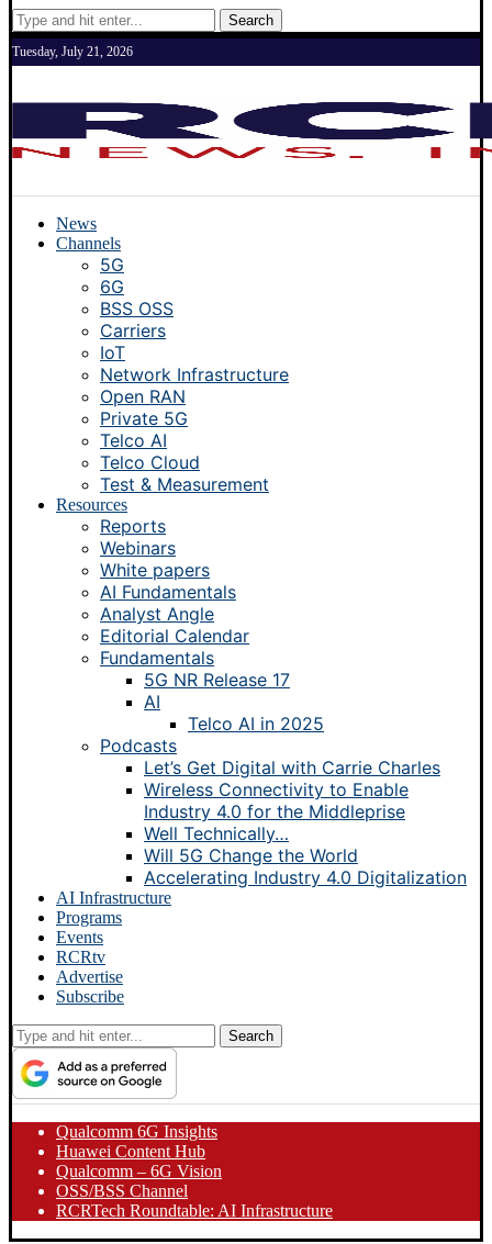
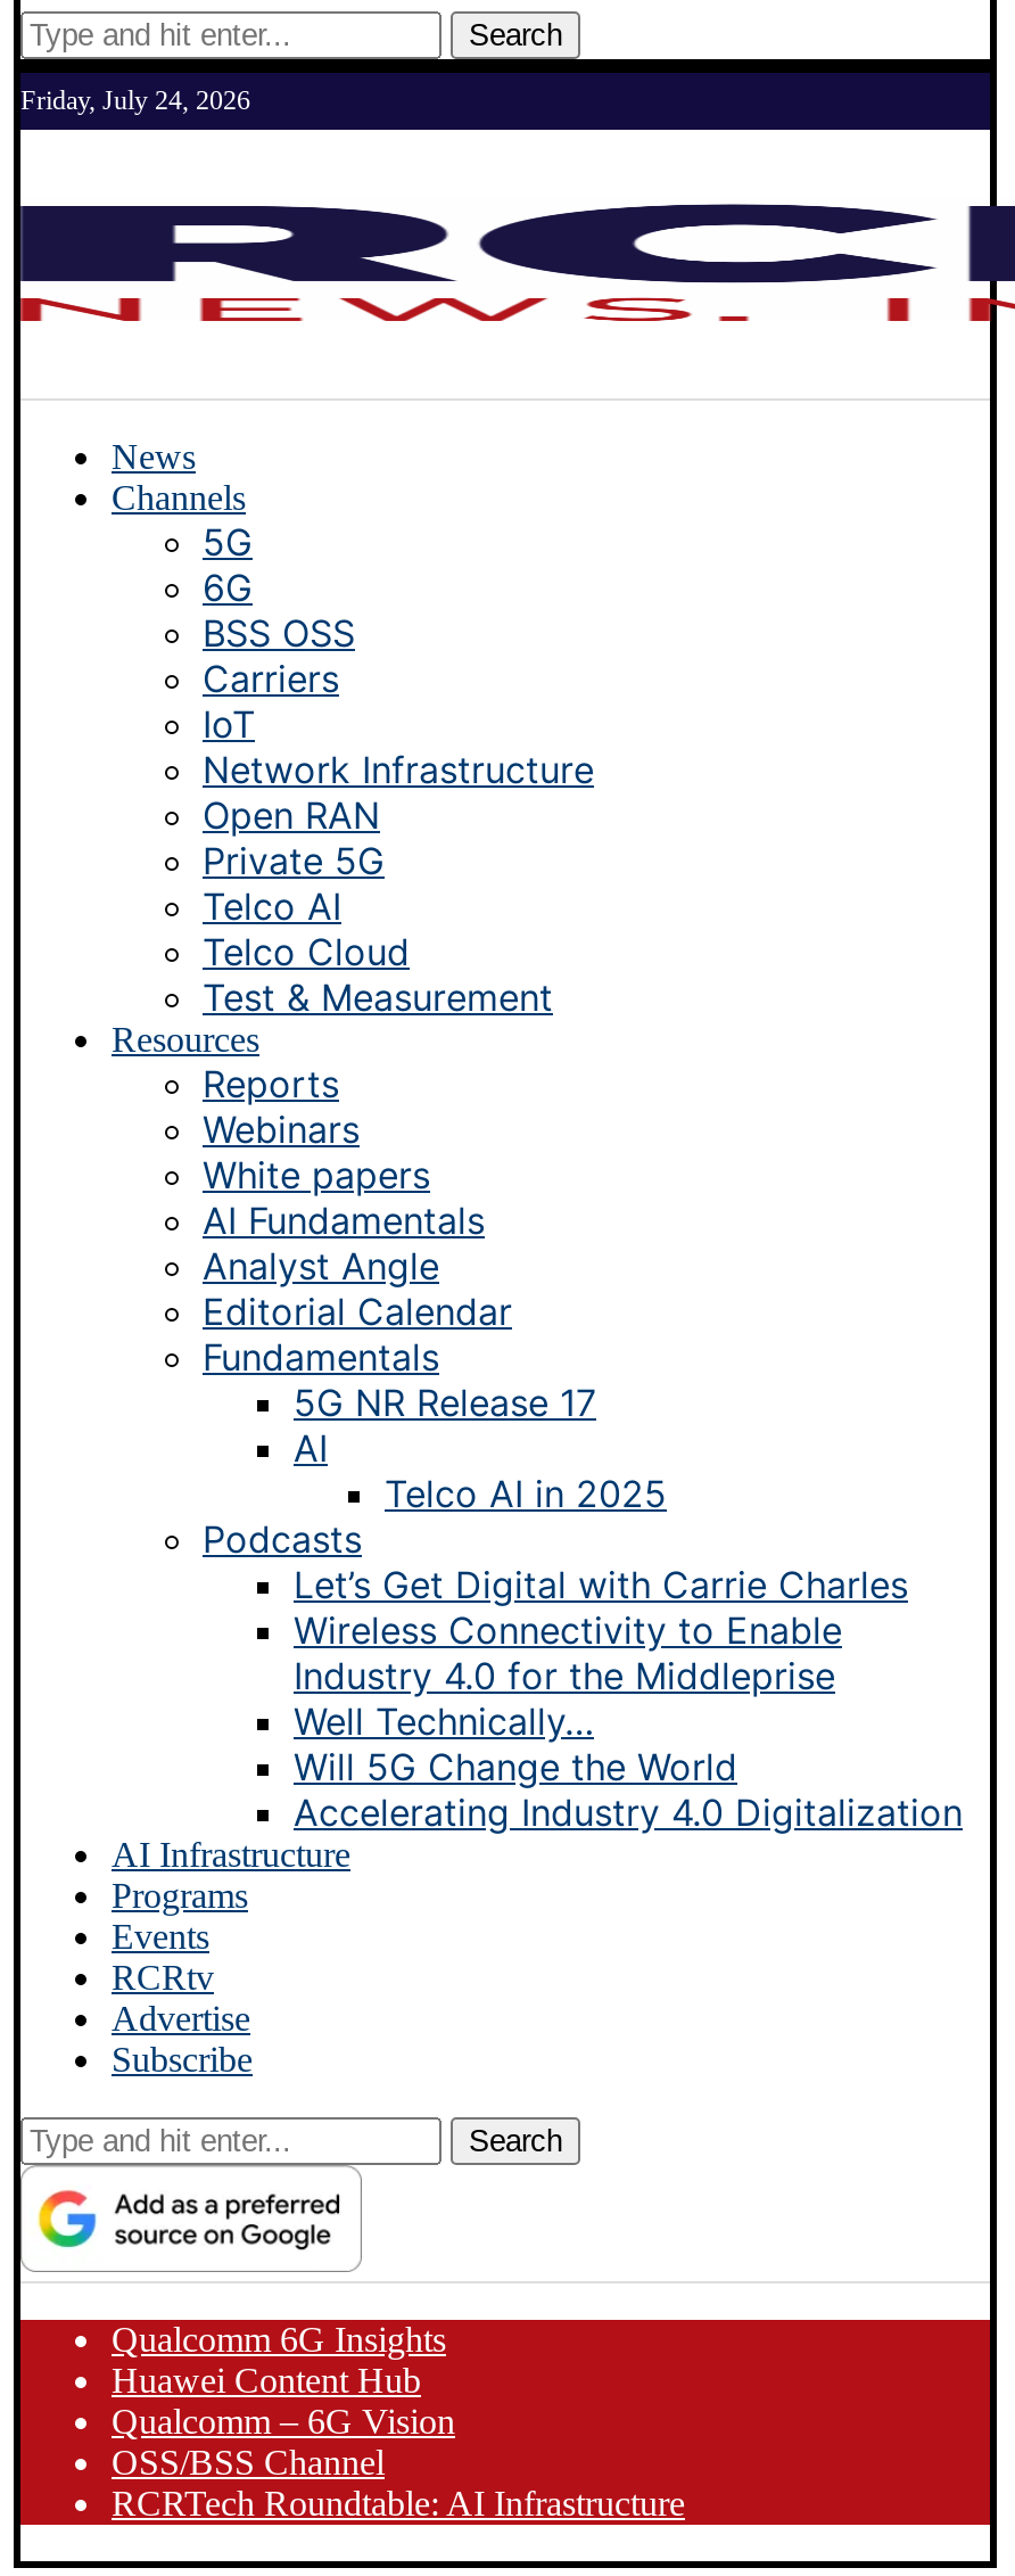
- Tuesday, July 21, 2026
+ Friday, July 24, 2026
